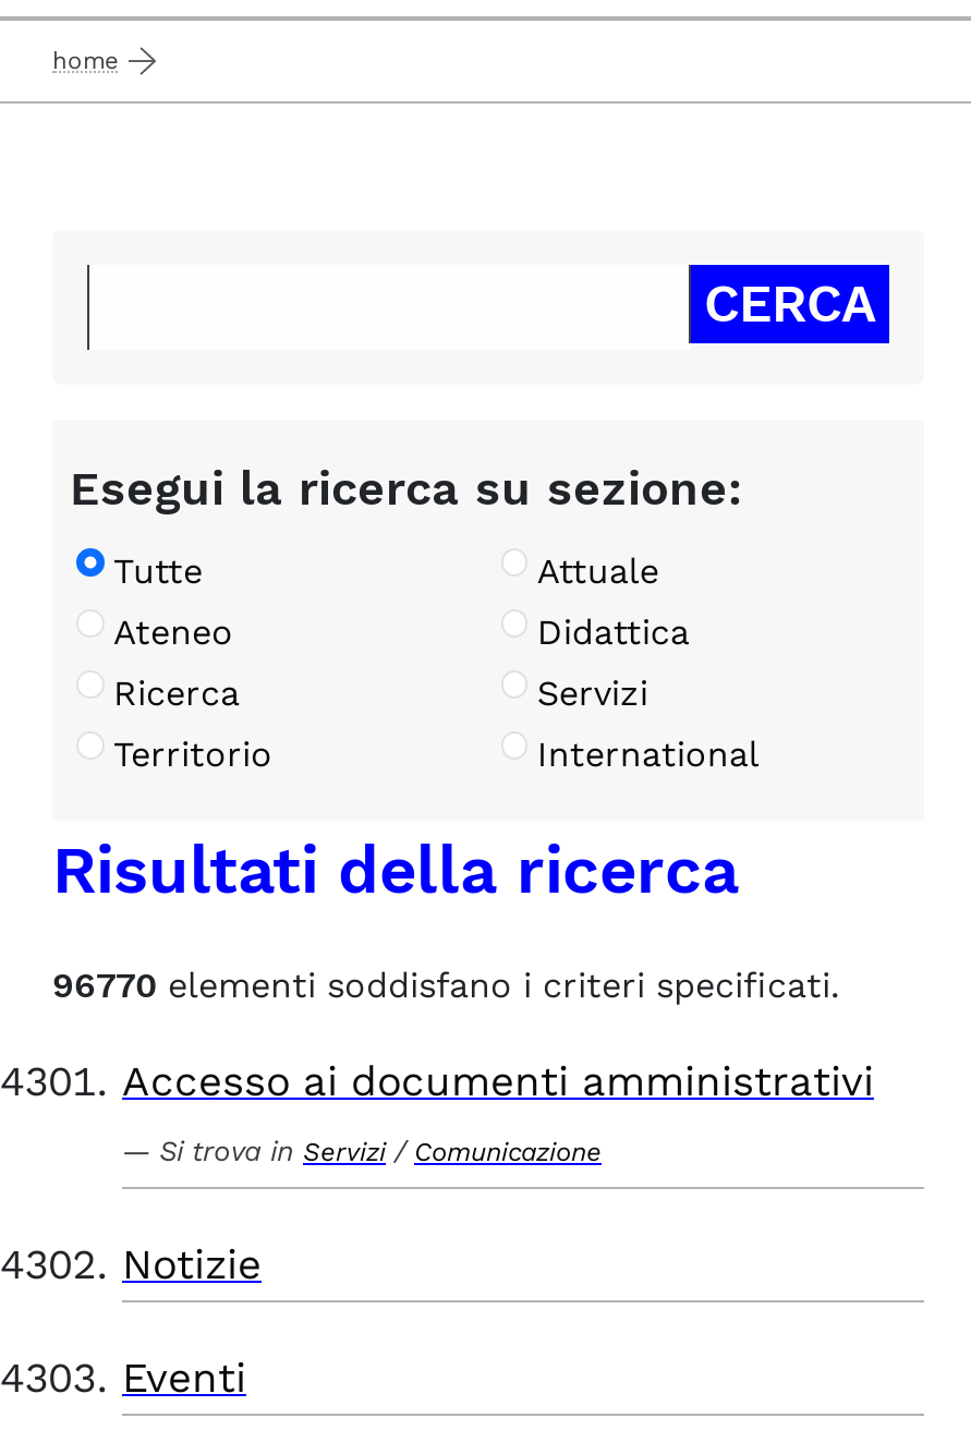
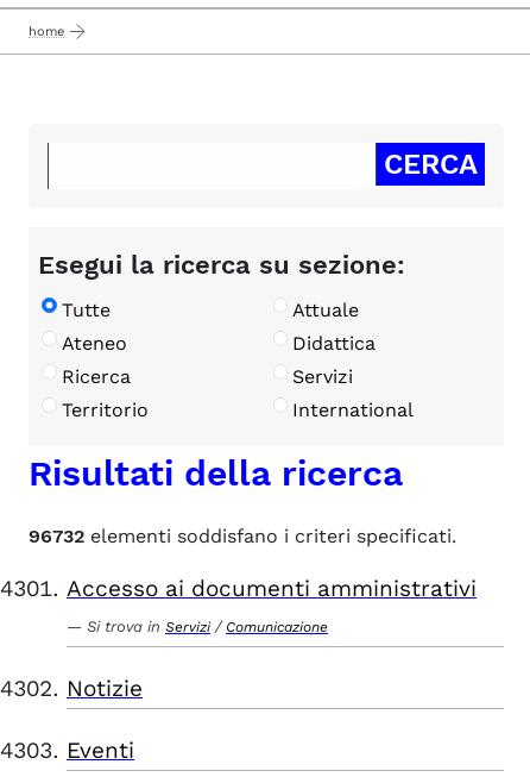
- 96770 elementi soddisfano i criteri specificati.
+ 96732 elementi soddisfano i criteri specificati.
